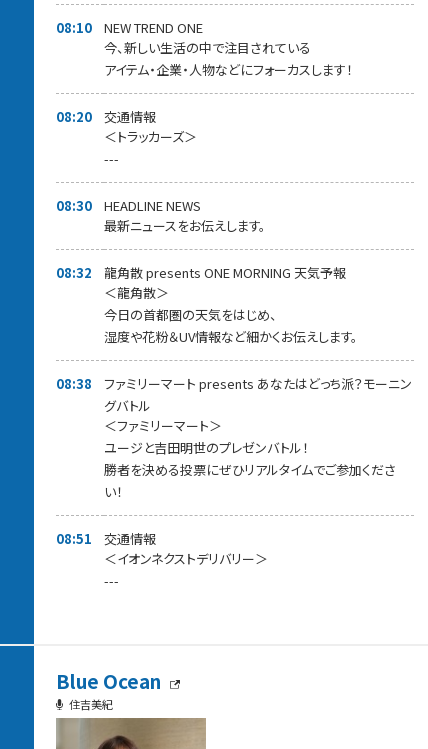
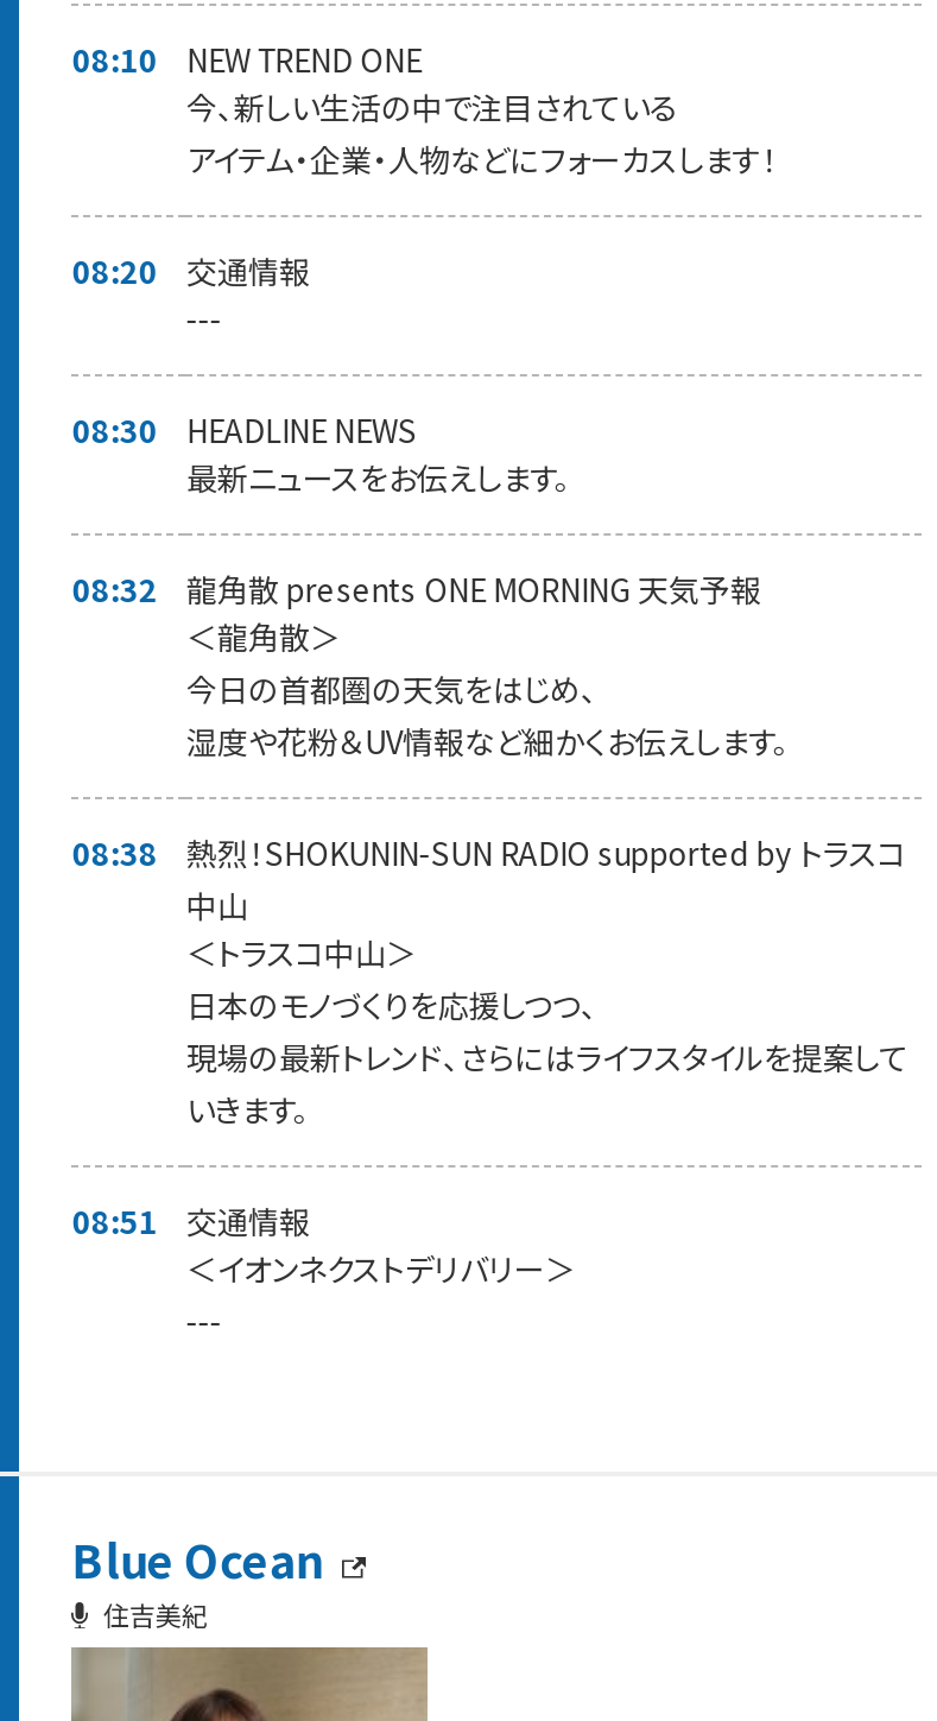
- ＜トラッカーズ＞

- ファミリーマート presents あなたはどっち派？モーニン
- グバトル
- ＜ファミリーマート＞
- ユージと吉田明世のプレゼンバトル！
- 勝者を決める投票にぜひリアルタイムでご参加くださ
- い！
+ 熱烈！SHOKUNIN-SUN RADIO supported by トラスコ
+ 中山
+ ＜トラスコ中山＞
+ 日本のモノづくりを応援しつつ、
+ 現場の最新トレンド、さらにはライフスタイルを提案して
+ いきます。
